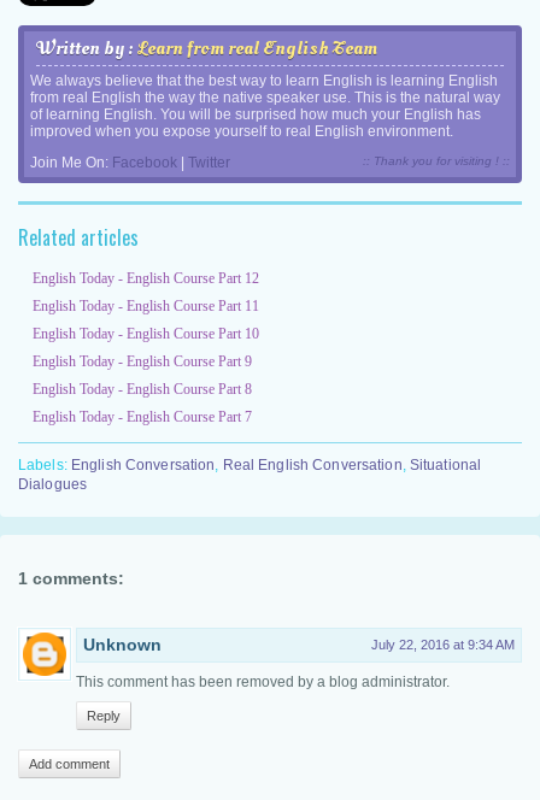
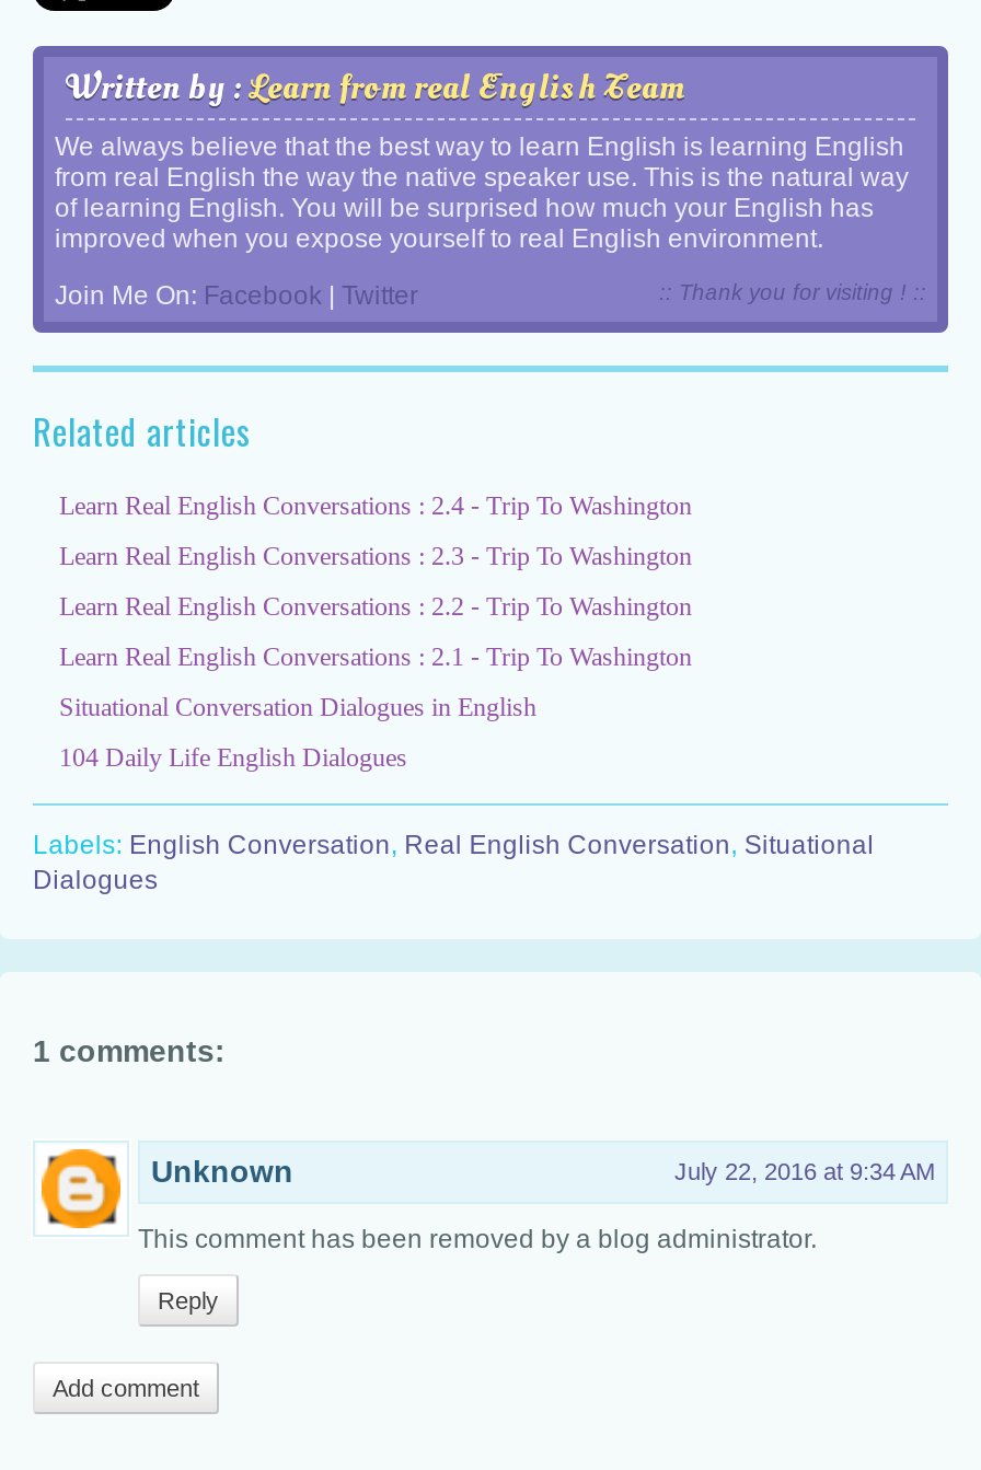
- English Today - English Course Part 12
+ Learn Real English Conversations : 2.4 - Trip To Washington

- English Today - English Course Part 11
+ Learn Real English Conversations : 2.3 - Trip To Washington

- English Today - English Course Part 10
+ Learn Real English Conversations : 2.2 - Trip To Washington

- English Today - English Course Part 9
+ Learn Real English Conversations : 2.1 - Trip To Washington

- English Today - English Course Part 8
+ Situational Conversation Dialogues in English

- English Today - English Course Part 7
+ 104 Daily Life English Dialogues
